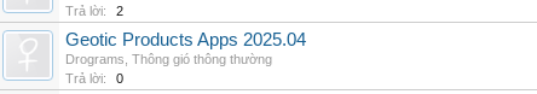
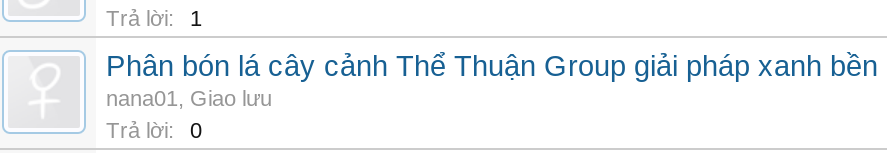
- Trả lời: 2
+ Trả lời: 1

- Geotic Products Apps 2025.04
- Drograms, Thông gió thông thường
+ Phân bón lá cây cảnh Thể Thuận Group giải pháp xanh bền
+ nana01, Giao lưu
